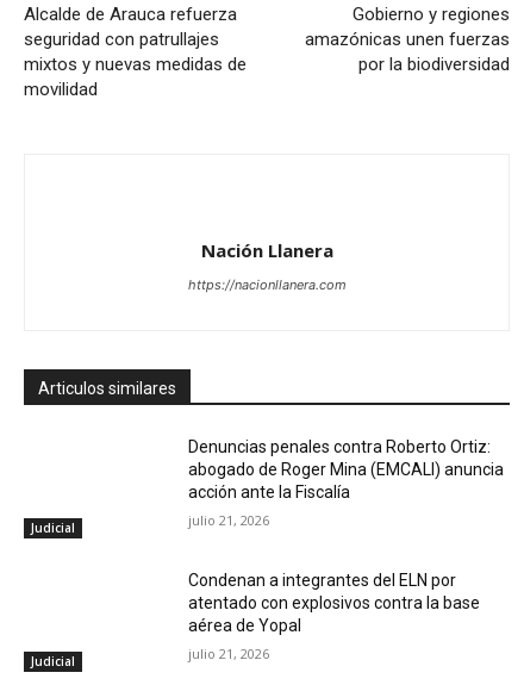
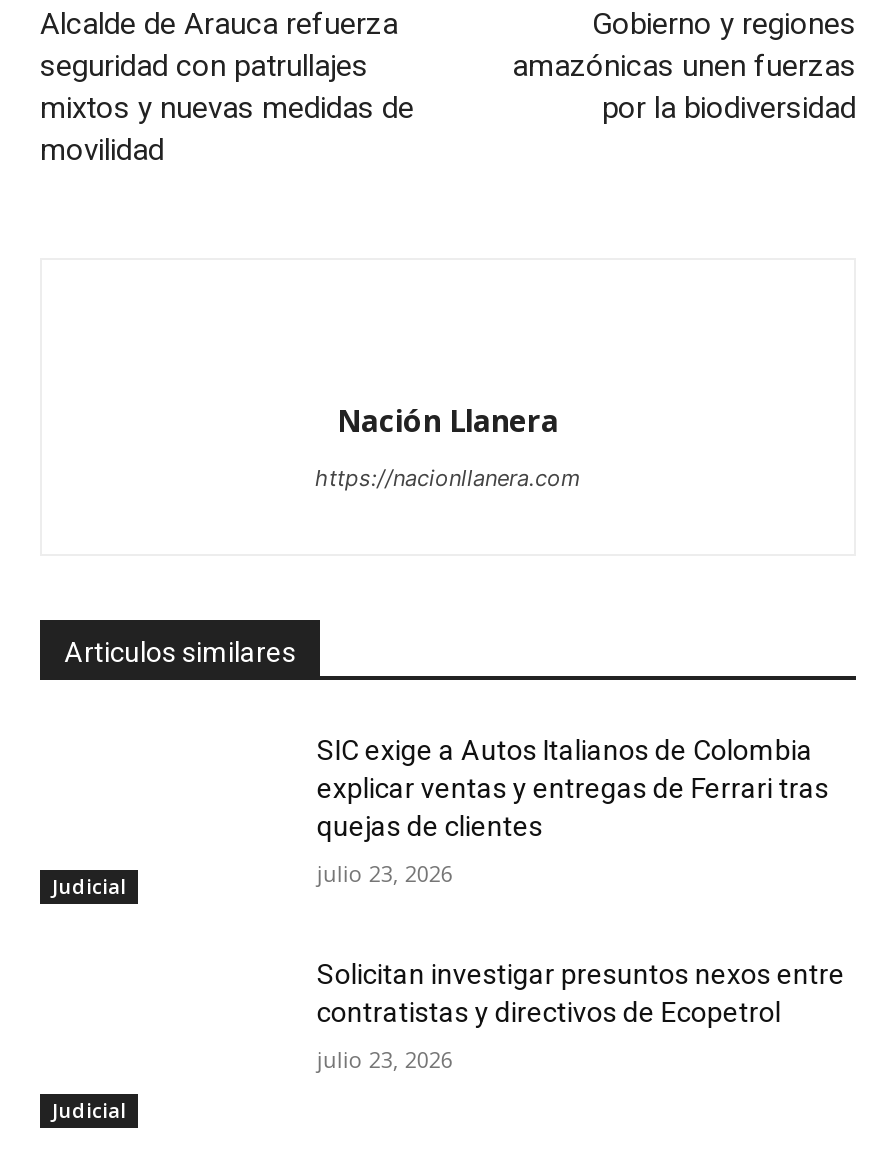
- Denuncias penales contra Roberto Ortiz:
- abogado de Roger Mina (EMCALI) anuncia
- acción ante la Fiscalía
+ SIC exige a Autos Italianos de Colombia
+ explicar ventas y entregas de Ferrari tras
+ quejas de clientes

- julio 21, 2026
+ julio 23, 2026

- Condenan a integrantes del ELN por
- atentado con explosivos contra la base
- aérea de Yopal
+ Solicitan investigar presuntos nexos entre
+ contratistas y directivos de Ecopetrol

- julio 21, 2026
+ julio 23, 2026
